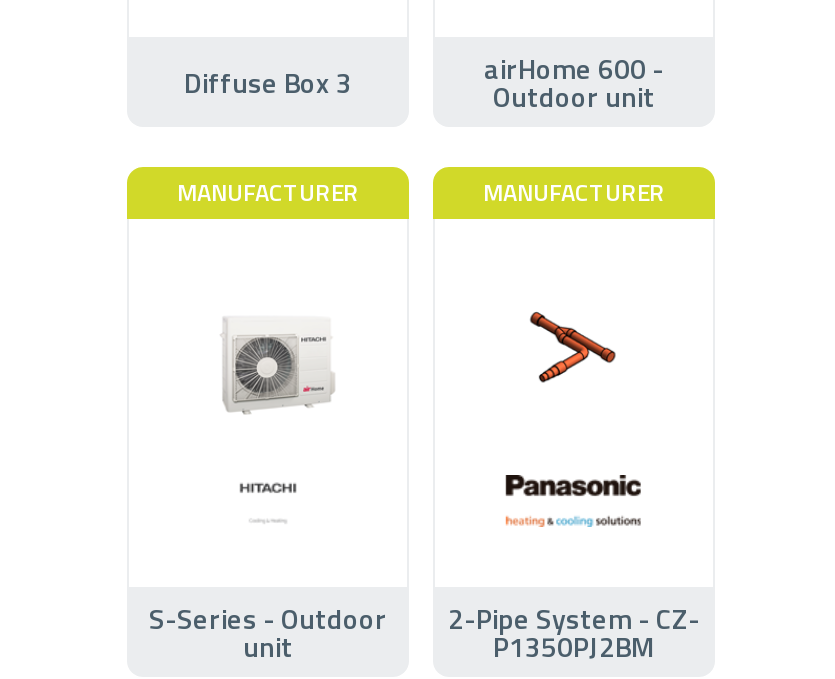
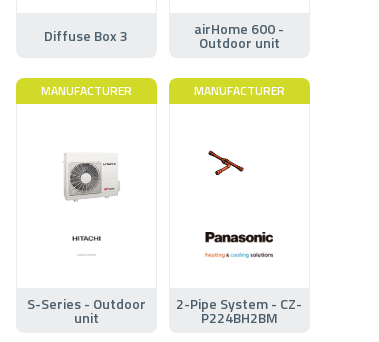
- [image]
+ [image]

- P1350PJ2BM
+ P224BH2BM
